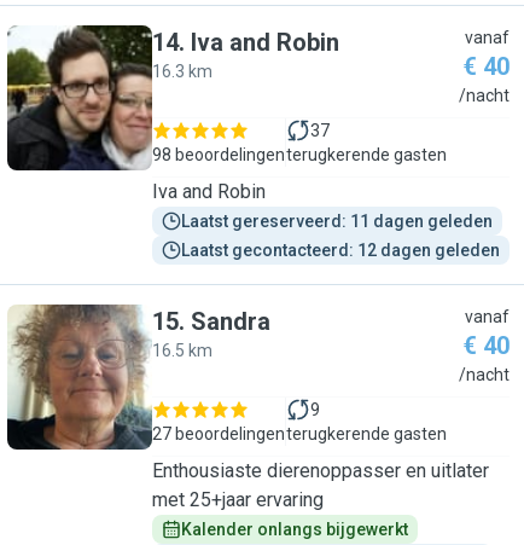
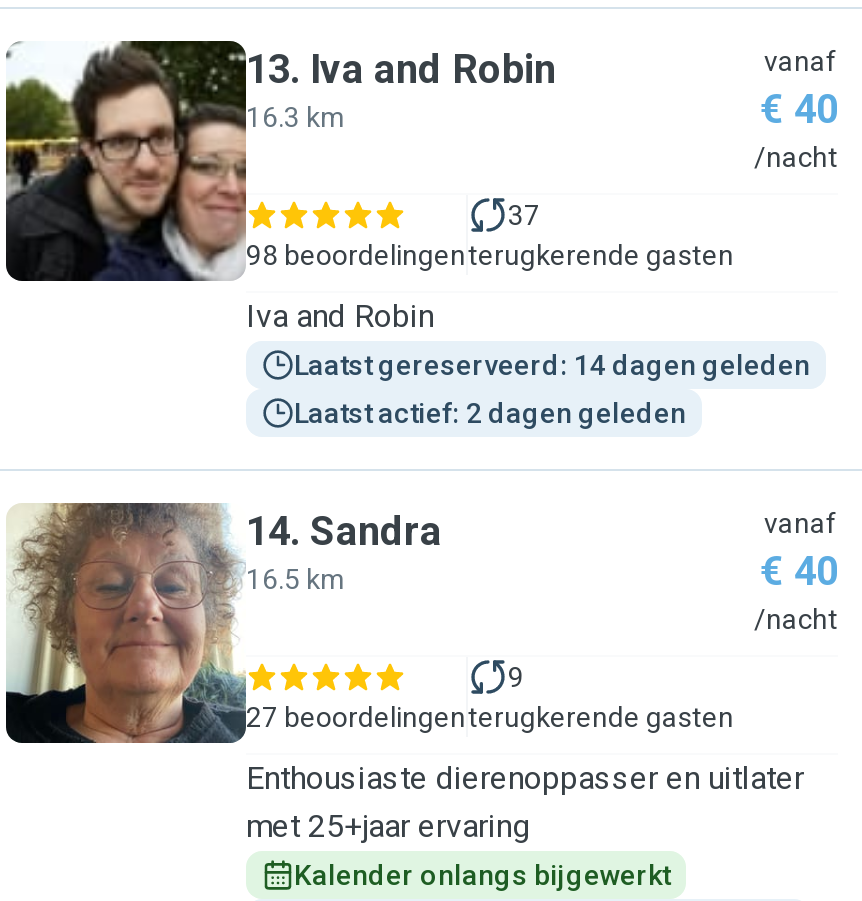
- 14. Iva and Robin
+ 13. Iva and Robin

- Laatst gereserveerd: 11 dagen geleden
+ Laatst gereserveerd: 14 dagen geleden

- Laatst gecontacteerd: 12 dagen geleden
+ Laatst actief: 2 dagen geleden

- 15. Sandra
+ 14. Sandra
